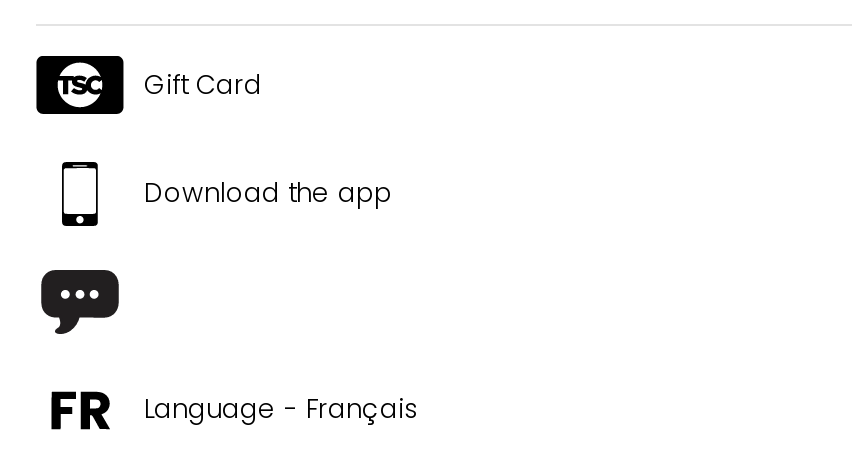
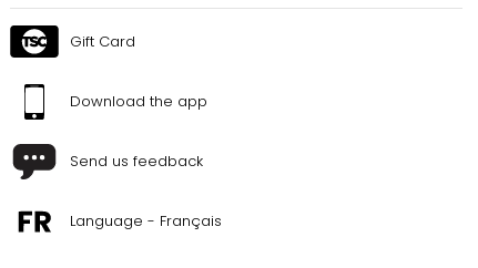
+ Send us feedback
